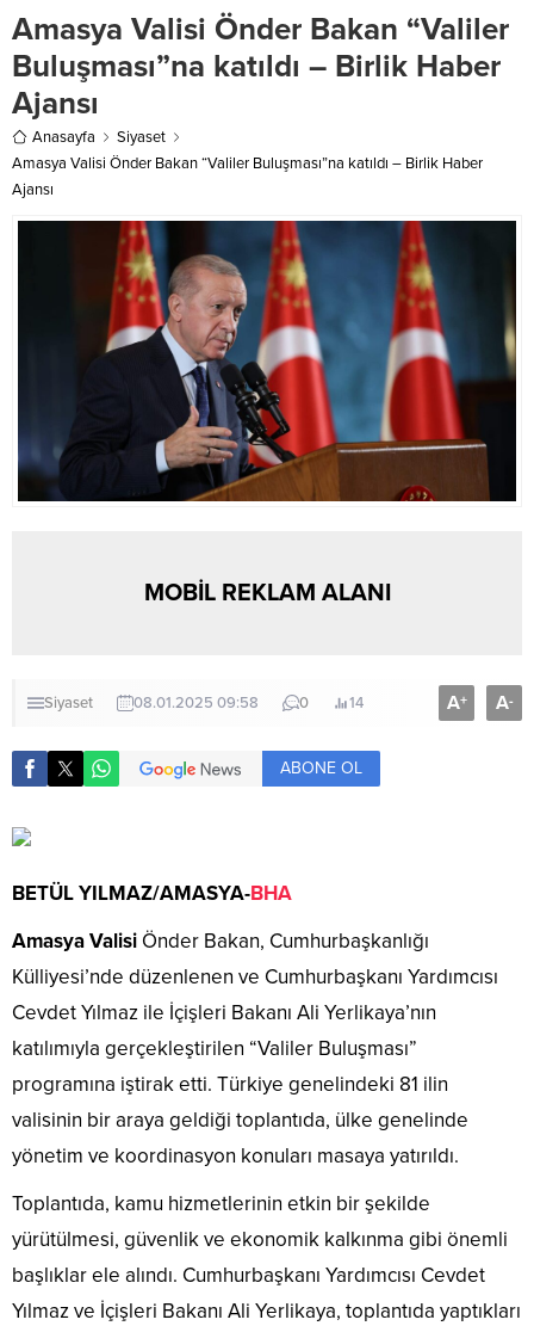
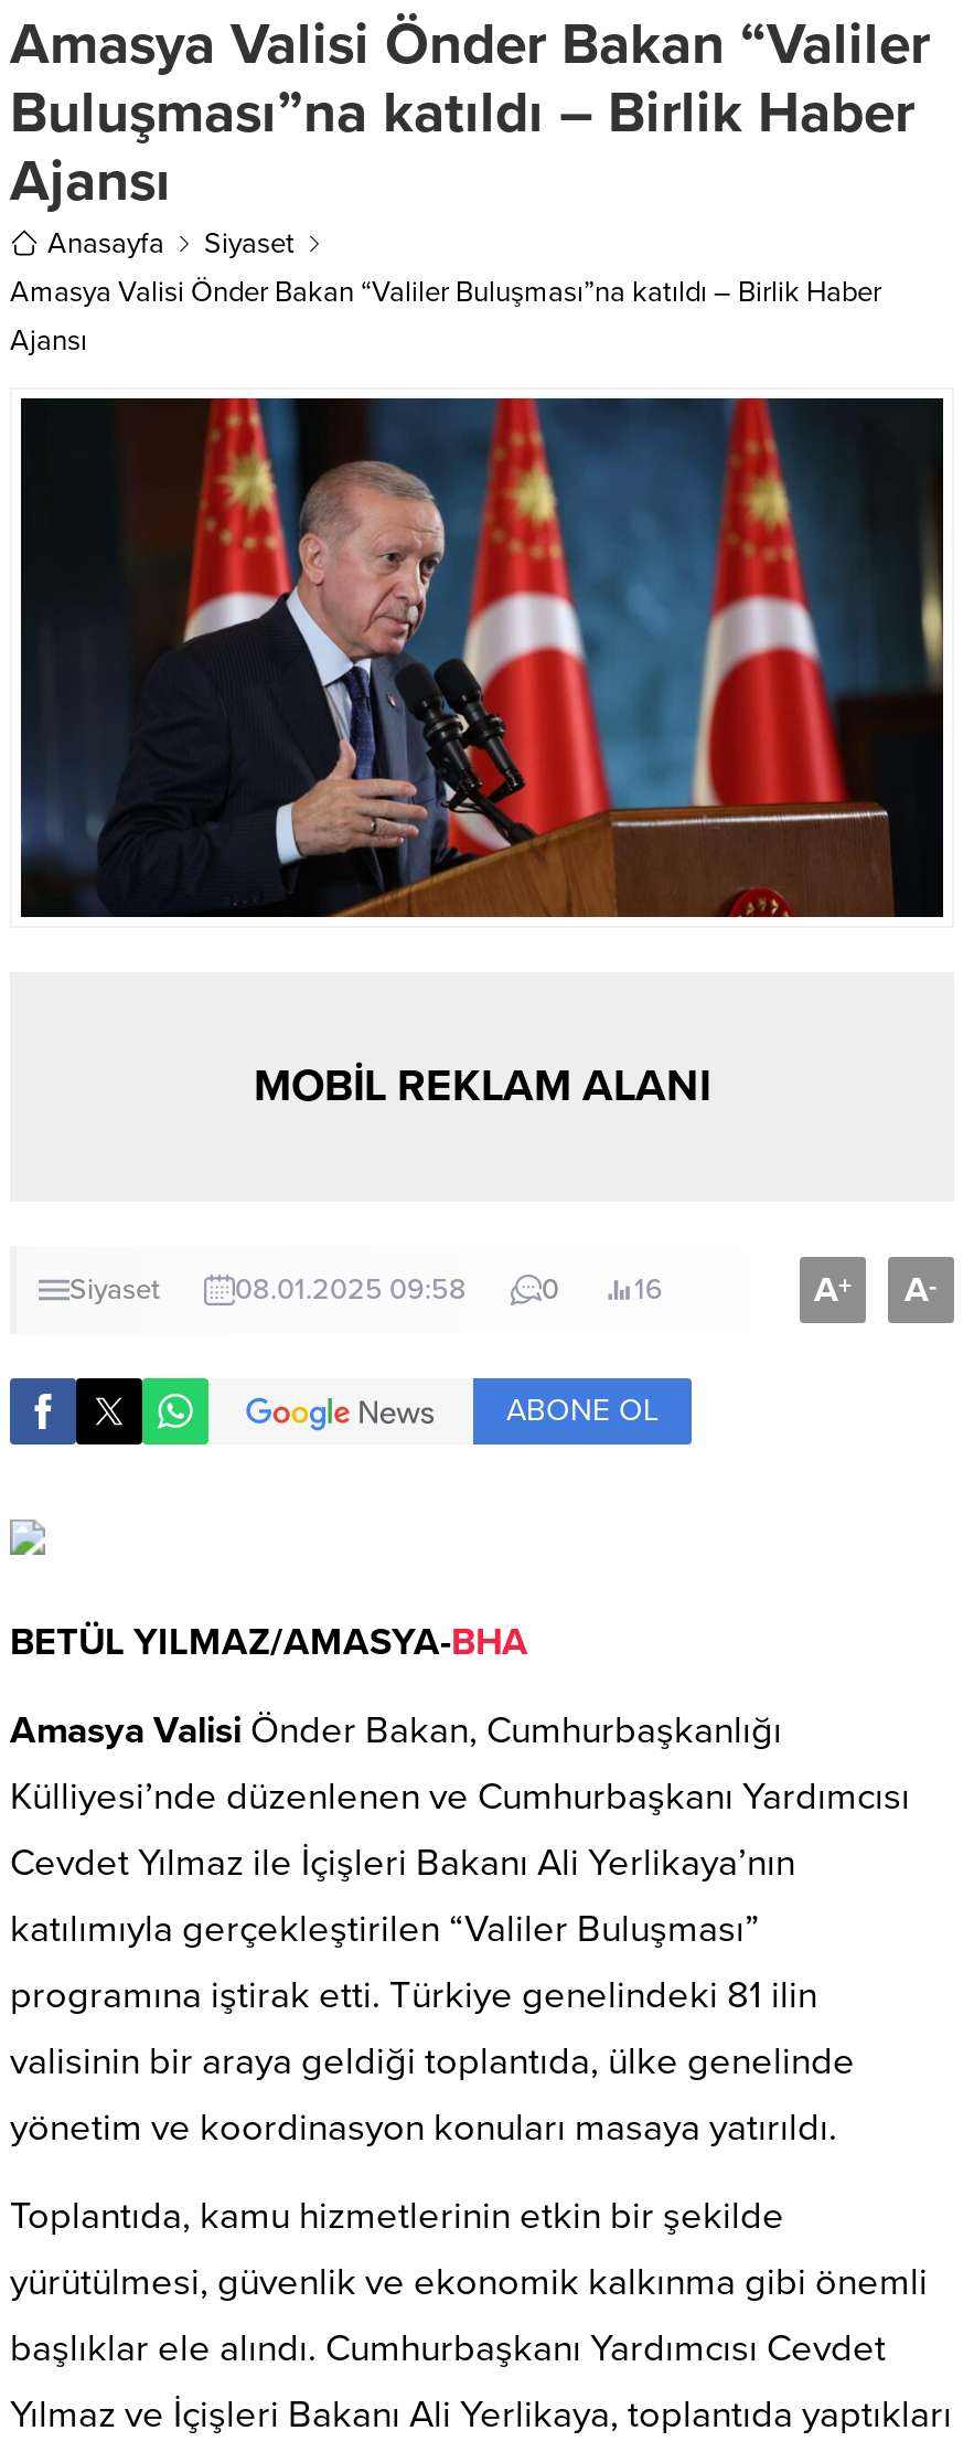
- 14
+ 16
